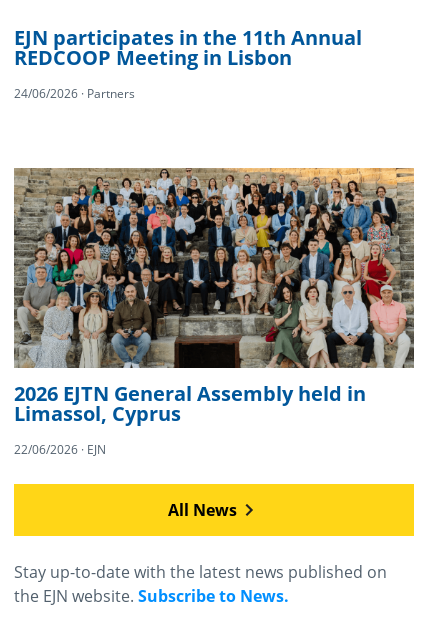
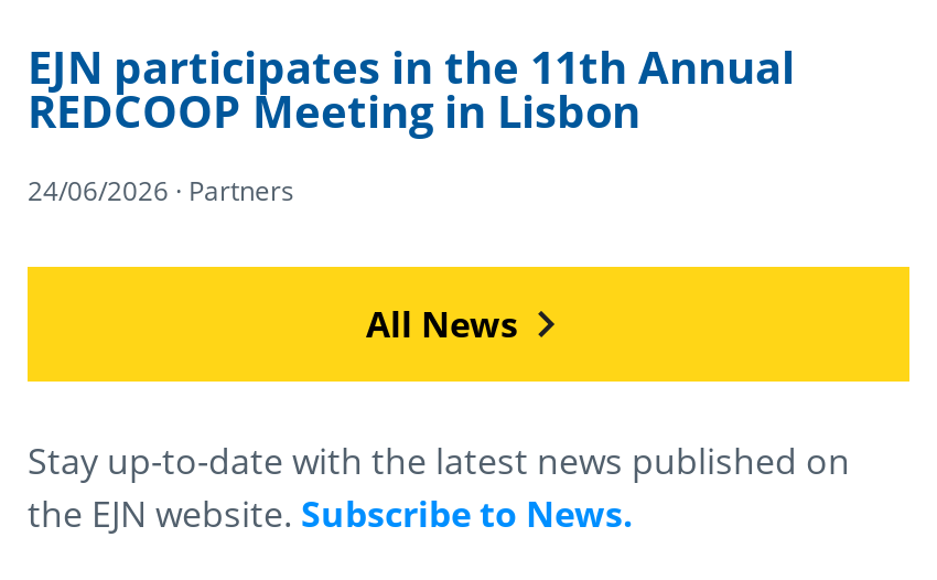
- [image]
- 2026 EJTN General Assembly held in
- Limassol, Cyprus
- 22/06/2026 · EJN
